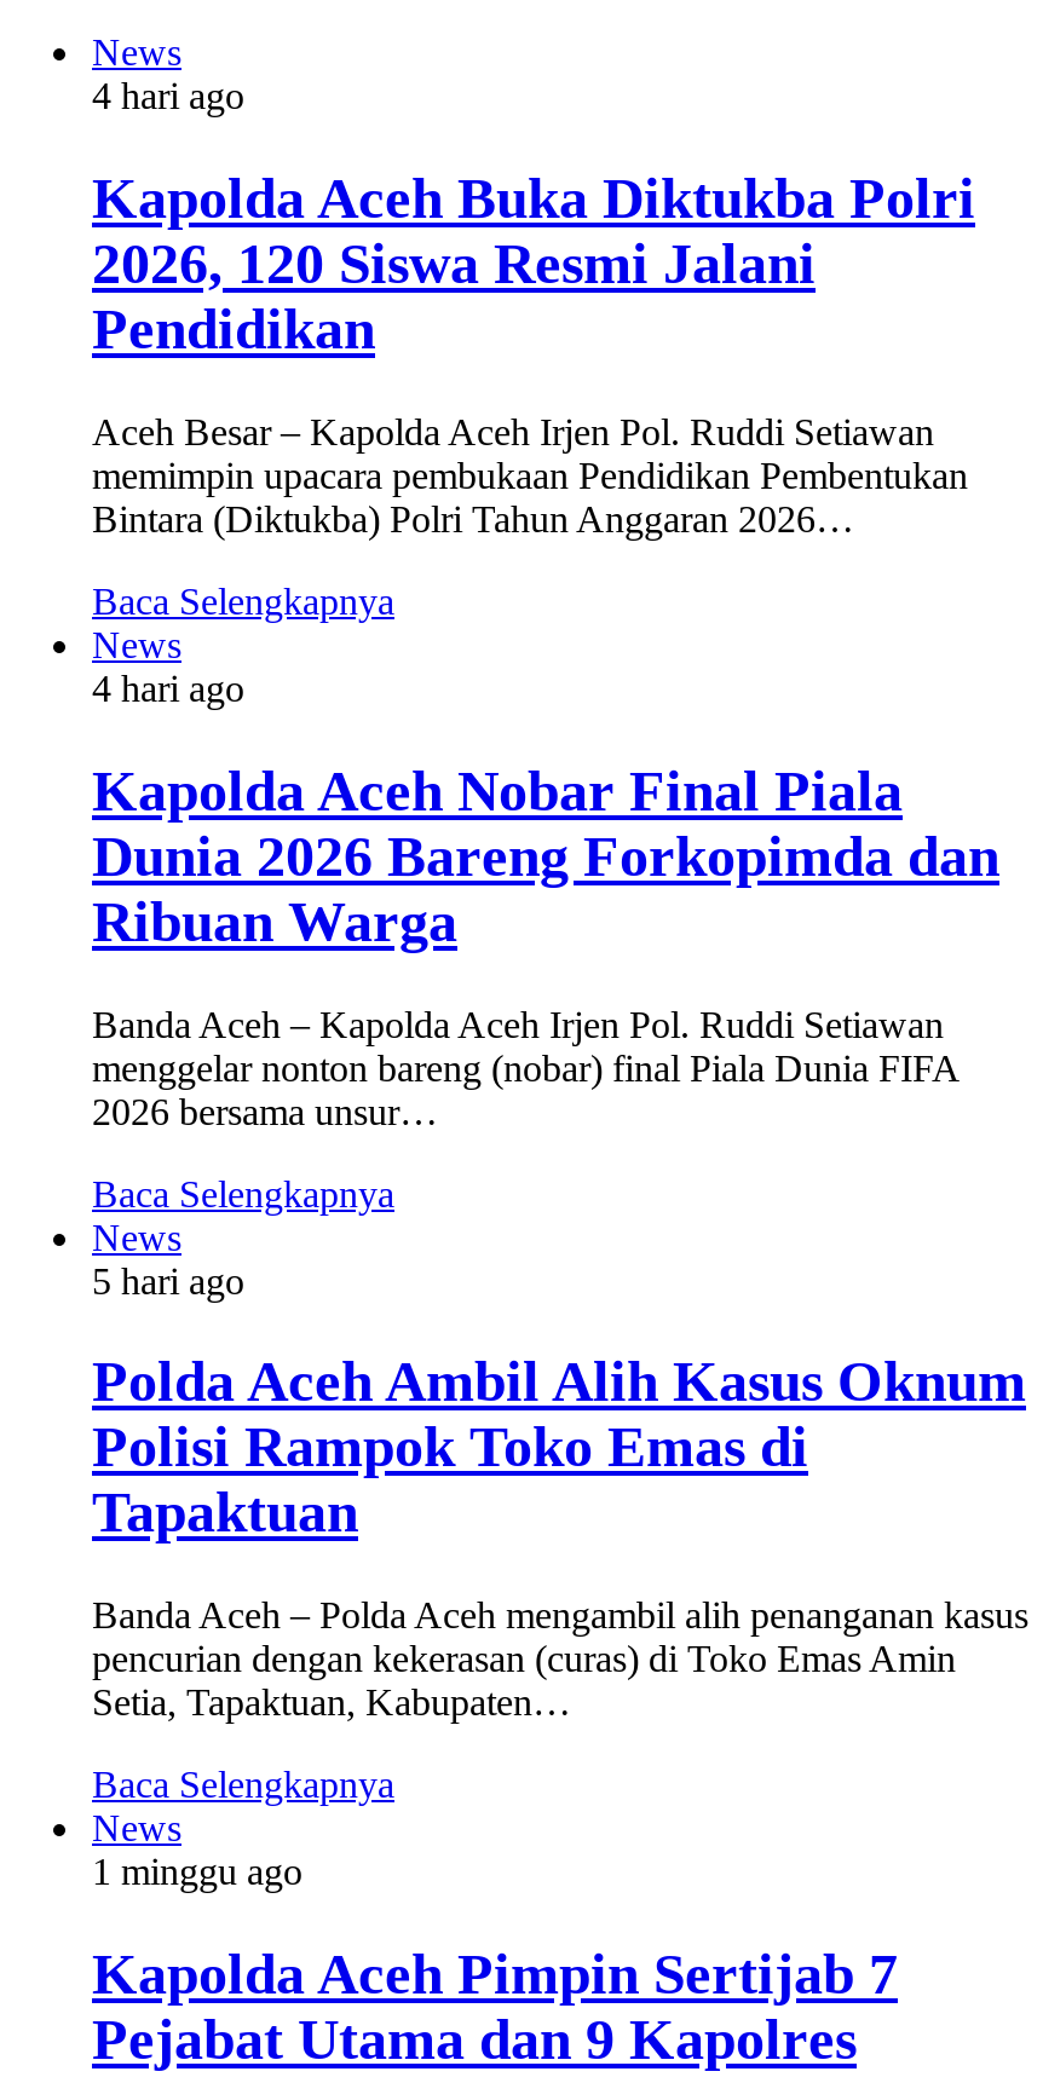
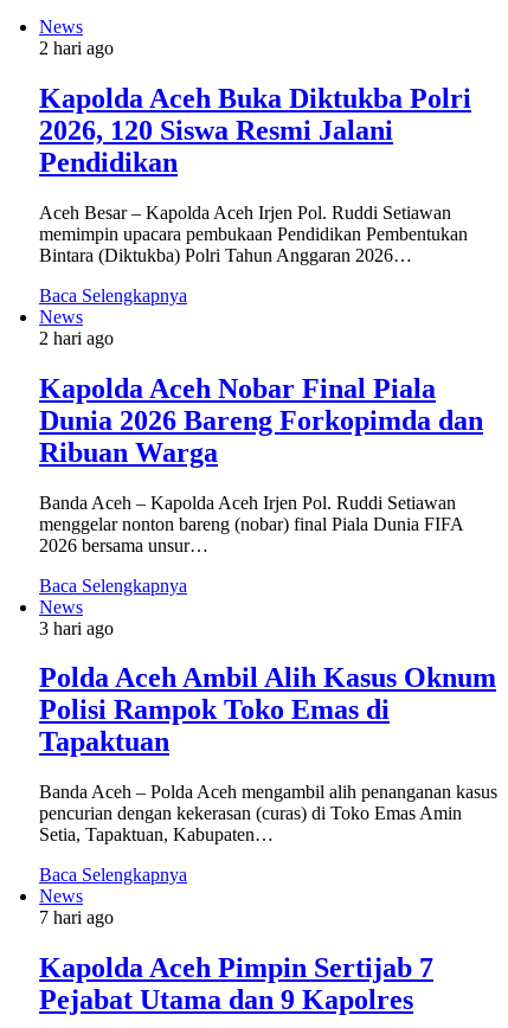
- 4 hari ago
+ 2 hari ago

- 4 hari ago
+ 2 hari ago

- 5 hari ago
+ 3 hari ago

- 1 minggu ago
+ 7 hari ago
